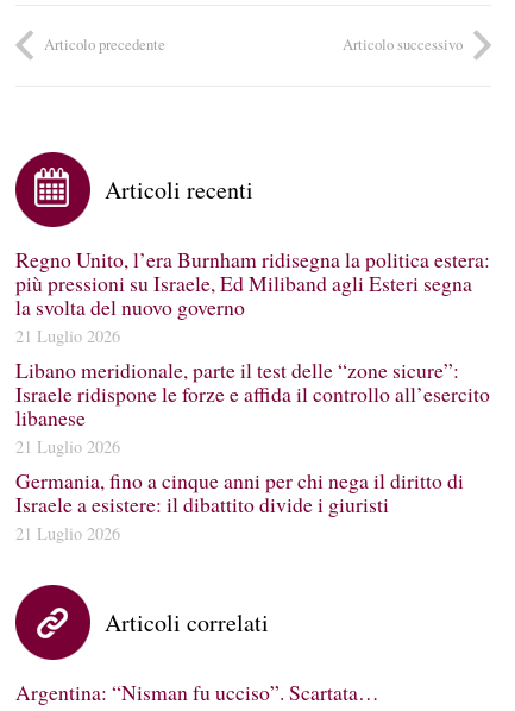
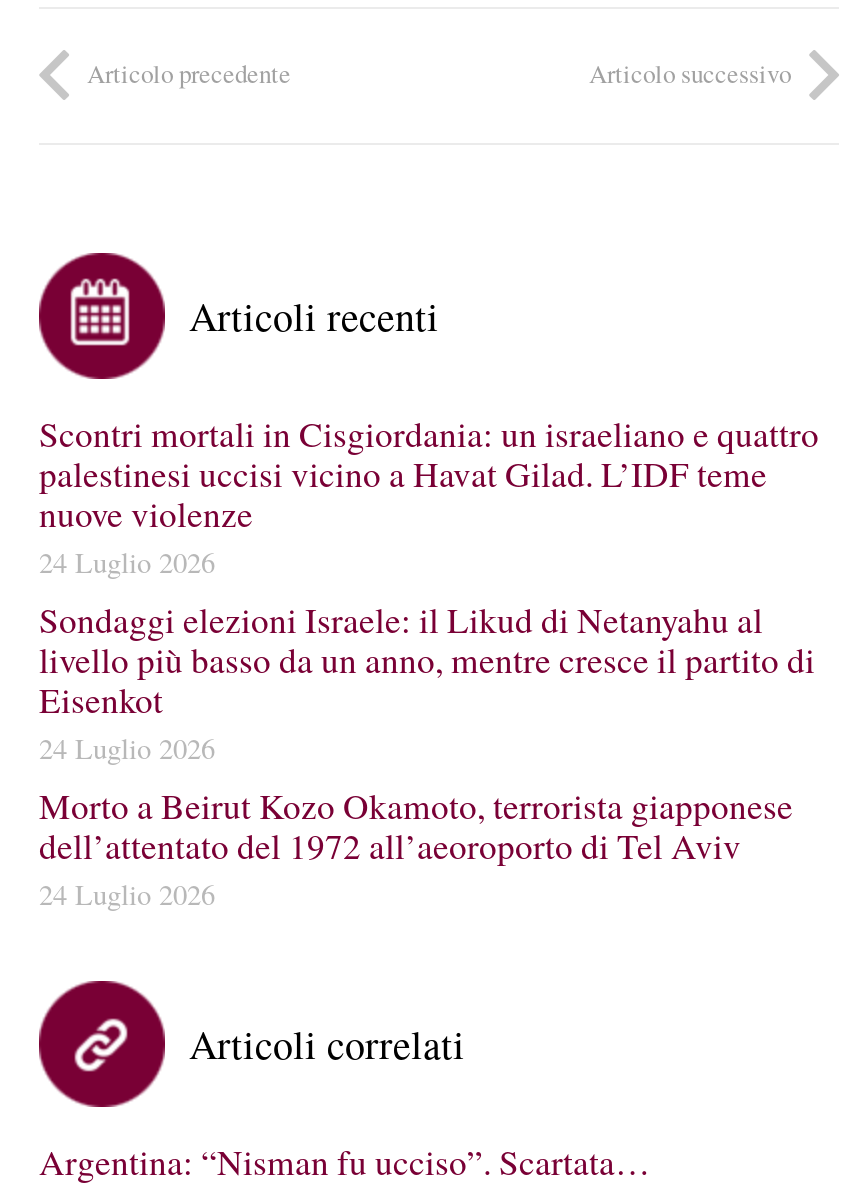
- Regno Unito, l’era Burnham ridisegna la politica estera:
- più pressioni su Israele, Ed Miliband agli Esteri segna
- la svolta del nuovo governo
- 21 Luglio 2026
- Libano meridionale, parte il test delle “zone sicure”:
- Israele ridispone le forze e affida il controllo all’esercito
- libanese
- 21 Luglio 2026
- Germania, fino a cinque anni per chi nega il diritto di
- Israele a esistere: il dibattito divide i giuristi
- 21 Luglio 2026
+ Scontri mortali in Cisgiordania: un israeliano e quattro
+ palestinesi uccisi vicino a Havat Gilad. L’IDF teme
+ nuove violenze
+ 24 Luglio 2026
+ Sondaggi elezioni Israele: il Likud di Netanyahu al
+ livello più basso da un anno, mentre cresce il partito di
+ Eisenkot
+ 24 Luglio 2026
+ Morto a Beirut Kozo Okamoto, terrorista giapponese
+ dell’attentato del 1972 all’aeoroporto di Tel Aviv
+ 24 Luglio 2026
